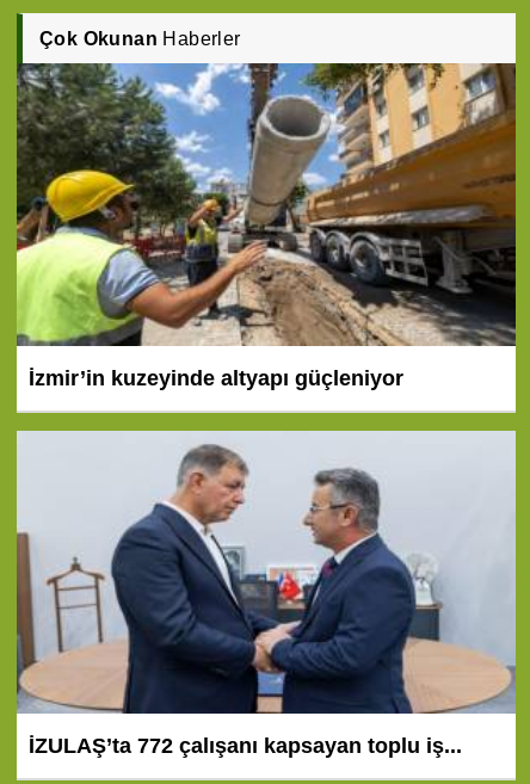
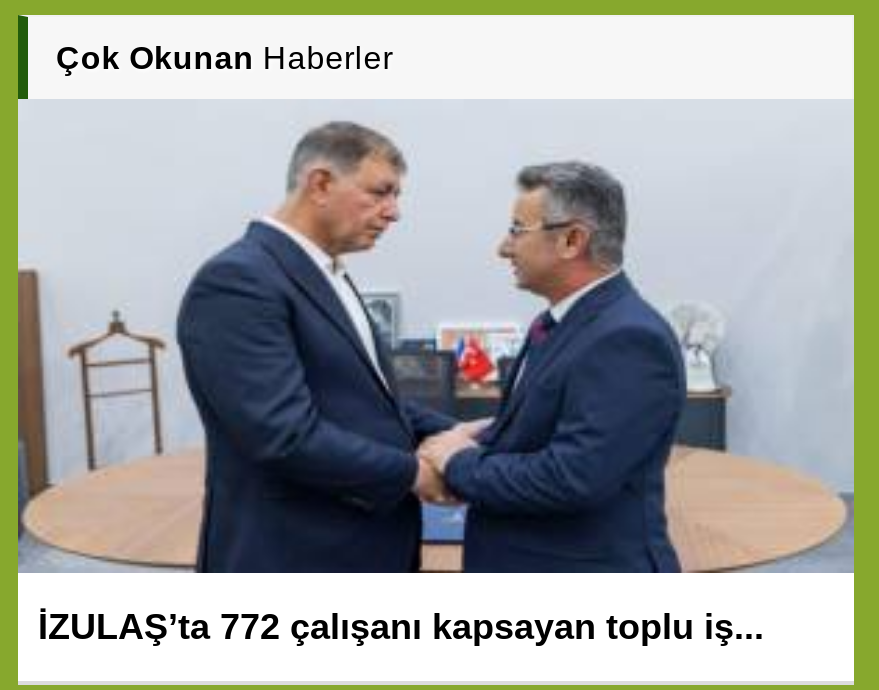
- [image]
- İzmir’in kuzeyinde altyapı güçleniyor
